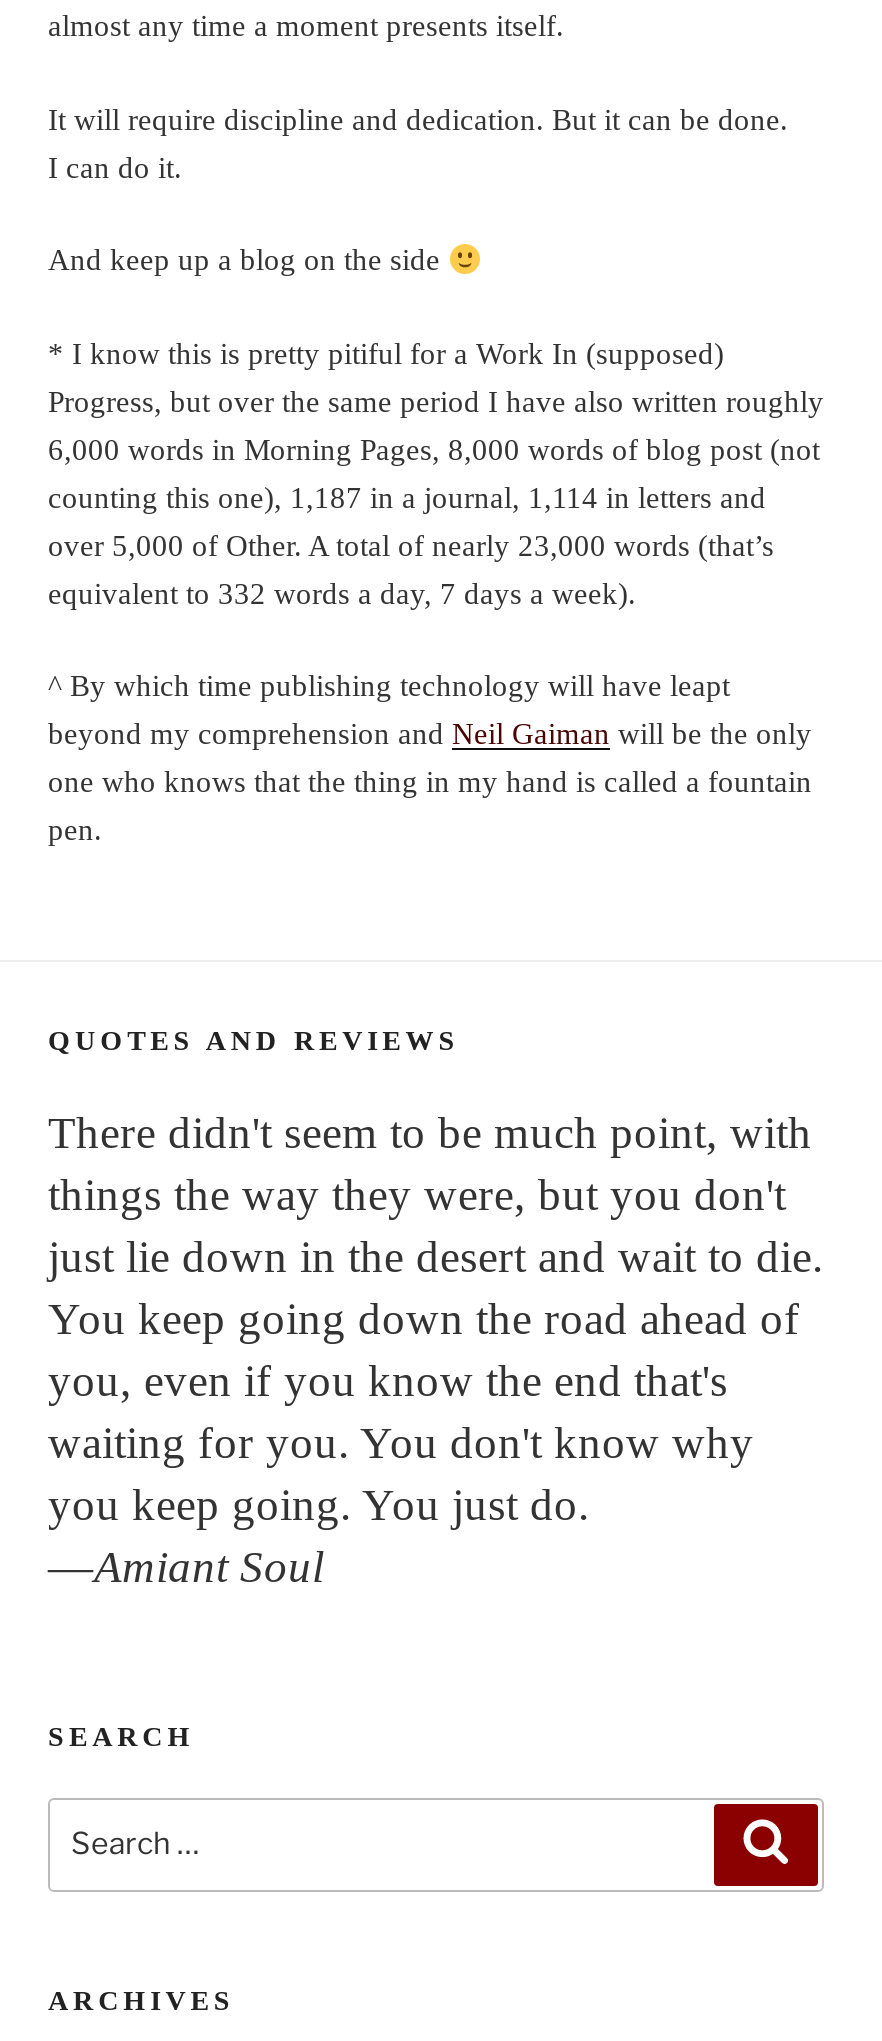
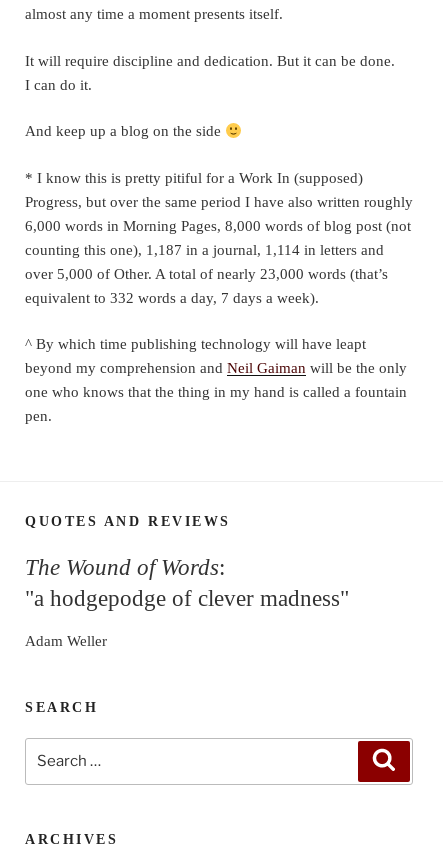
- There didn't seem to be much point, with
- things the way they were, but you don't
- just lie down in the desert and wait to die.
- You keep going down the road ahead of
- you, even if you know the end that's
- waiting for you. You don't know why
- you keep going. You just do.
- —Amiant Soul
+ The Wound of Words:
+ "a hodgepodge of clever madness"
+ Adam Weller
